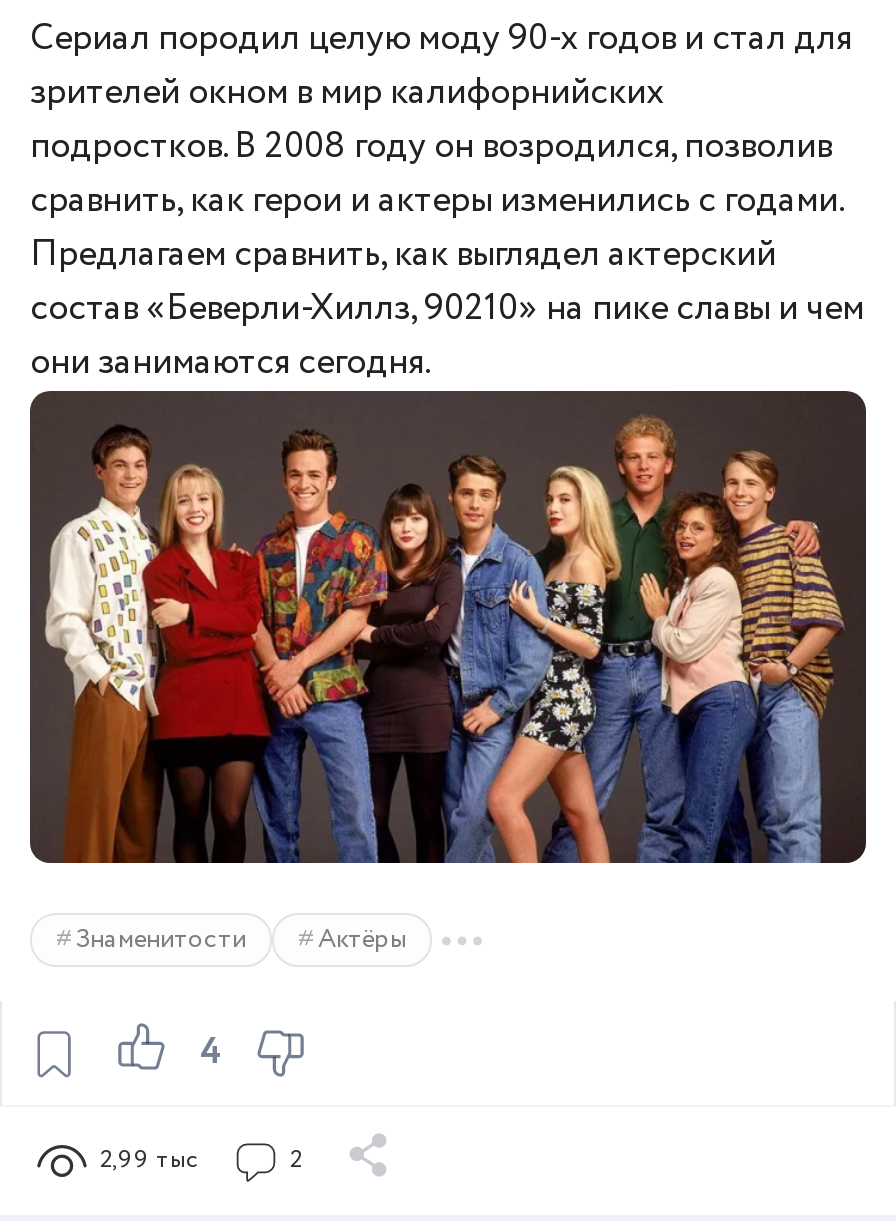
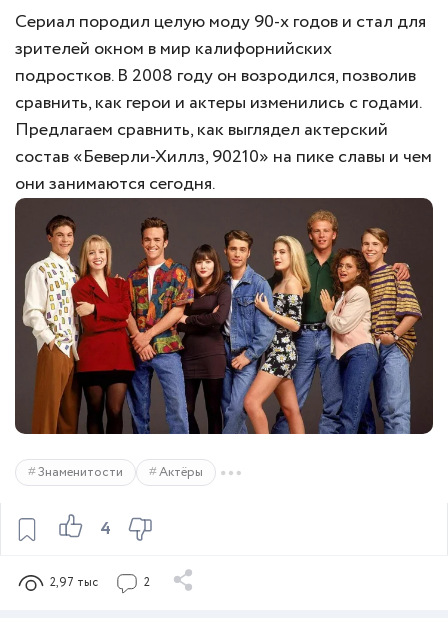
- 2,99 тыс
+ 2,97 тыс
